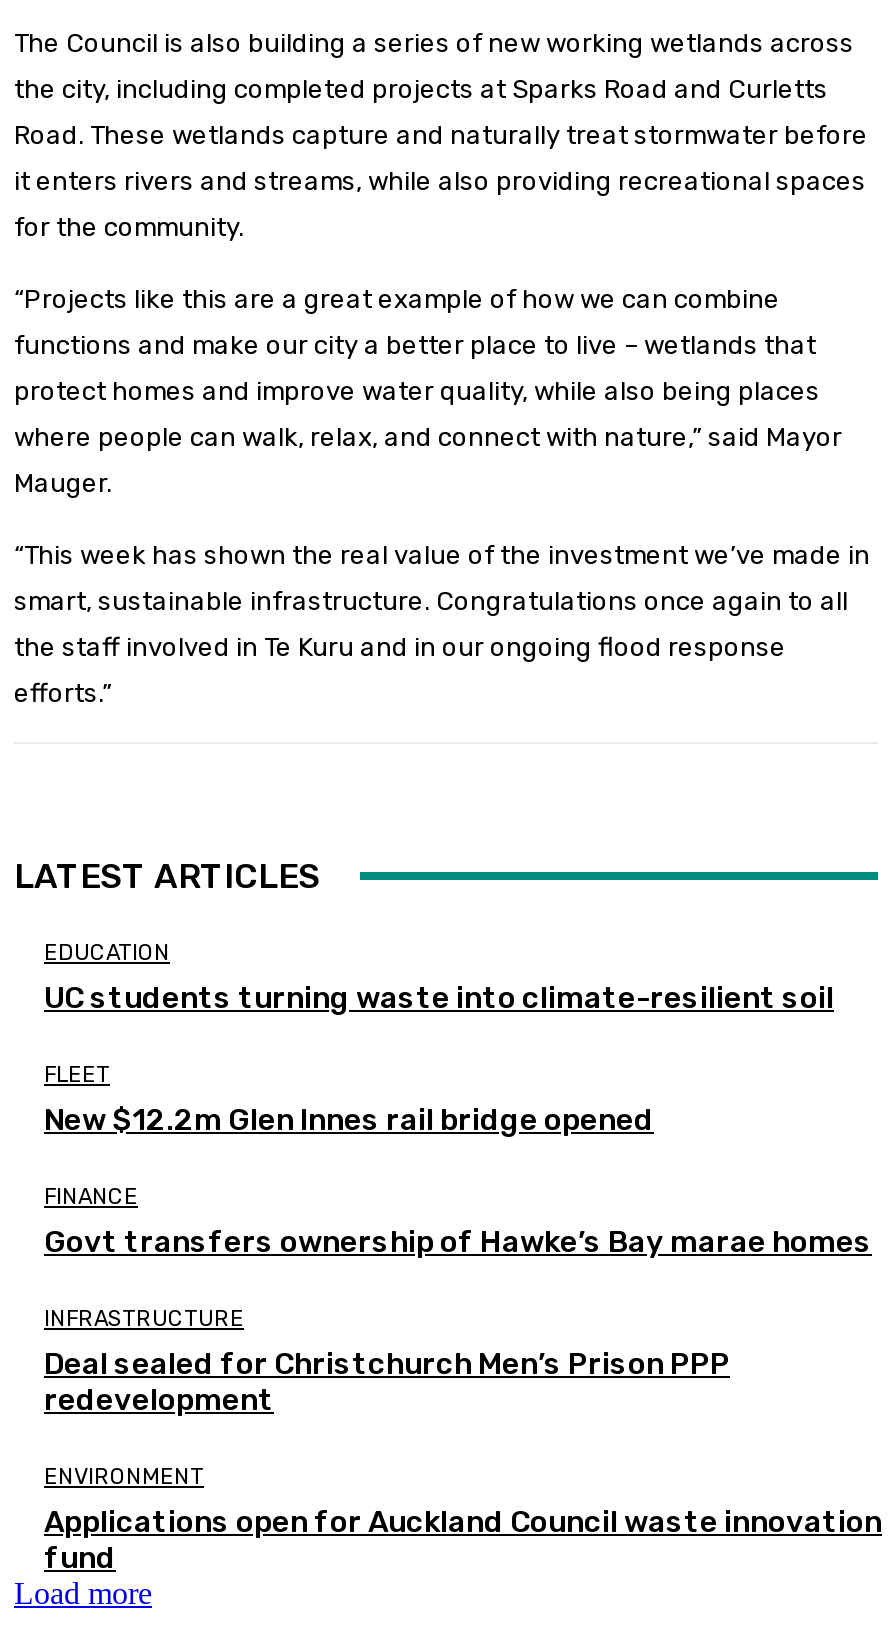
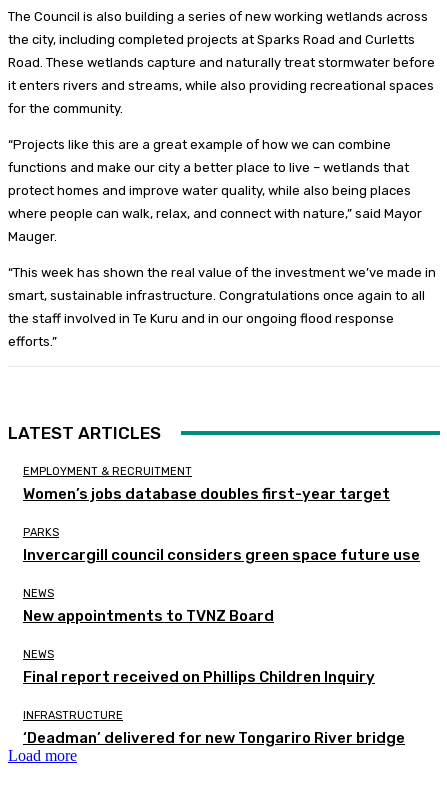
- EDUCATION
- UC students turning waste into climate-resilient soil
- FLEET
- New $12.2m Glen Innes rail bridge opened
- FINANCE
- Govt transfers ownership of Hawke’s Bay marae homes
+ EMPLOYMENT & RECRUITMENT
+ Women’s jobs database doubles first-year target
+ PARKS
+ Invercargill council considers green space future use
+ NEWS
+ New appointments to TVNZ Board
+ NEWS
+ Final report received on Phillips Children Inquiry

moved down: INFRASTRUCTURE

- Deal sealed for Christchurch Men’s Prison PPP
- redevelopment
- ENVIRONMENT
- Applications open for Auckland Council waste innovation
- fund
+ ‘Deadman’ delivered for new Tongariro River bridge
